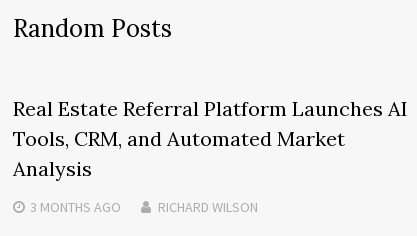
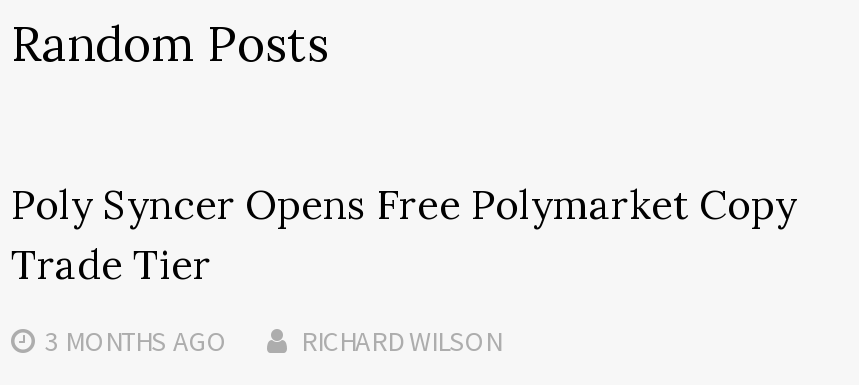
- Real Estate Referral Platform Launches AI
- Tools, CRM, and Automated Market
- Analysis
+ Poly Syncer Opens Free Polymarket Copy
+ Trade Tier
